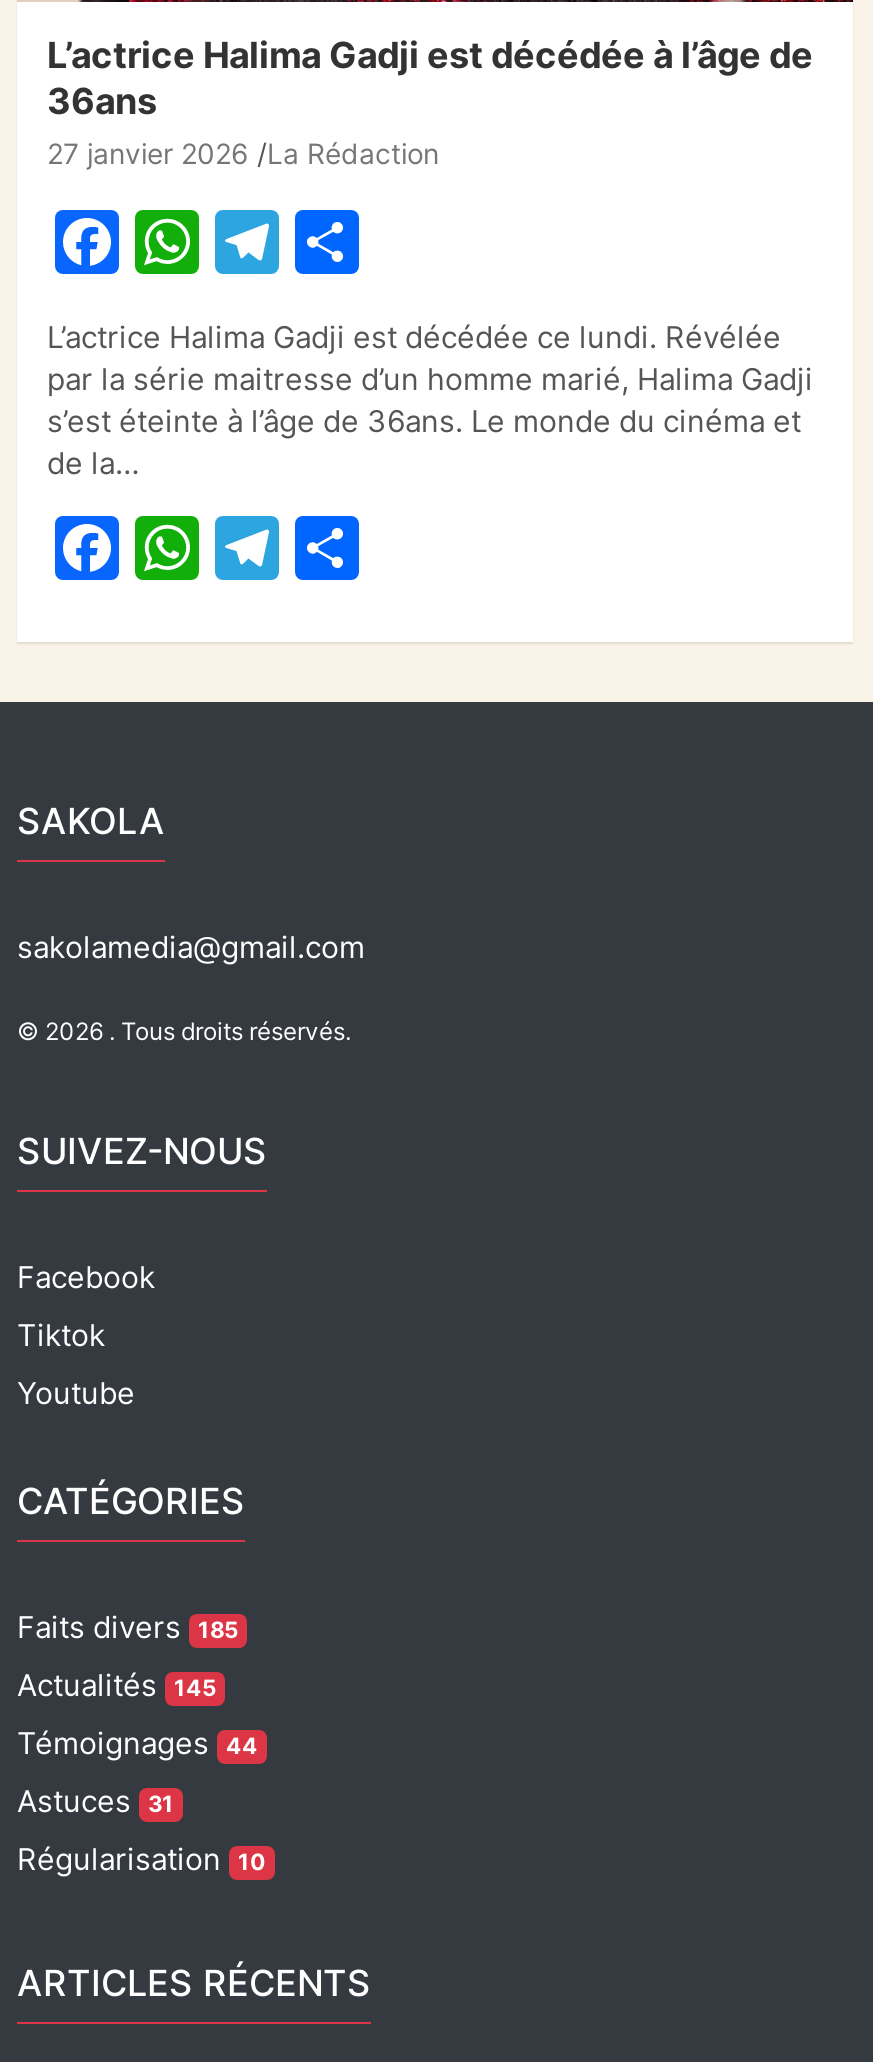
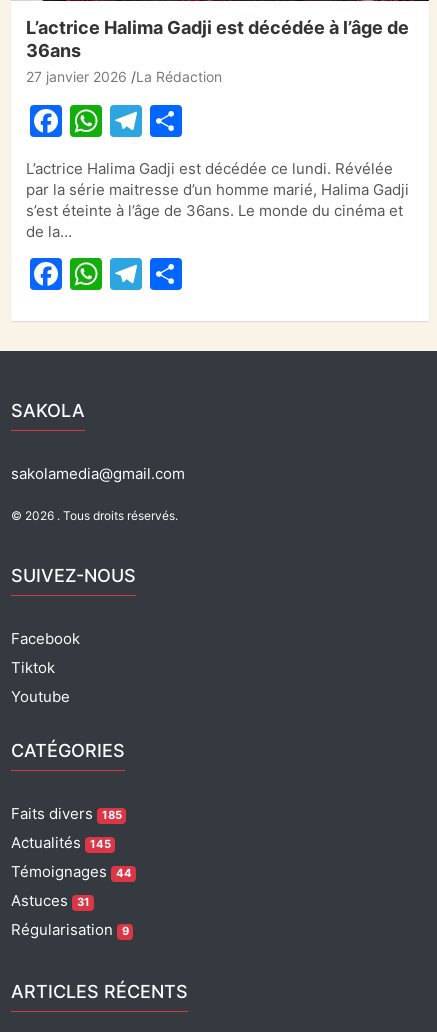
- Régularisation 10
+ Régularisation 9
